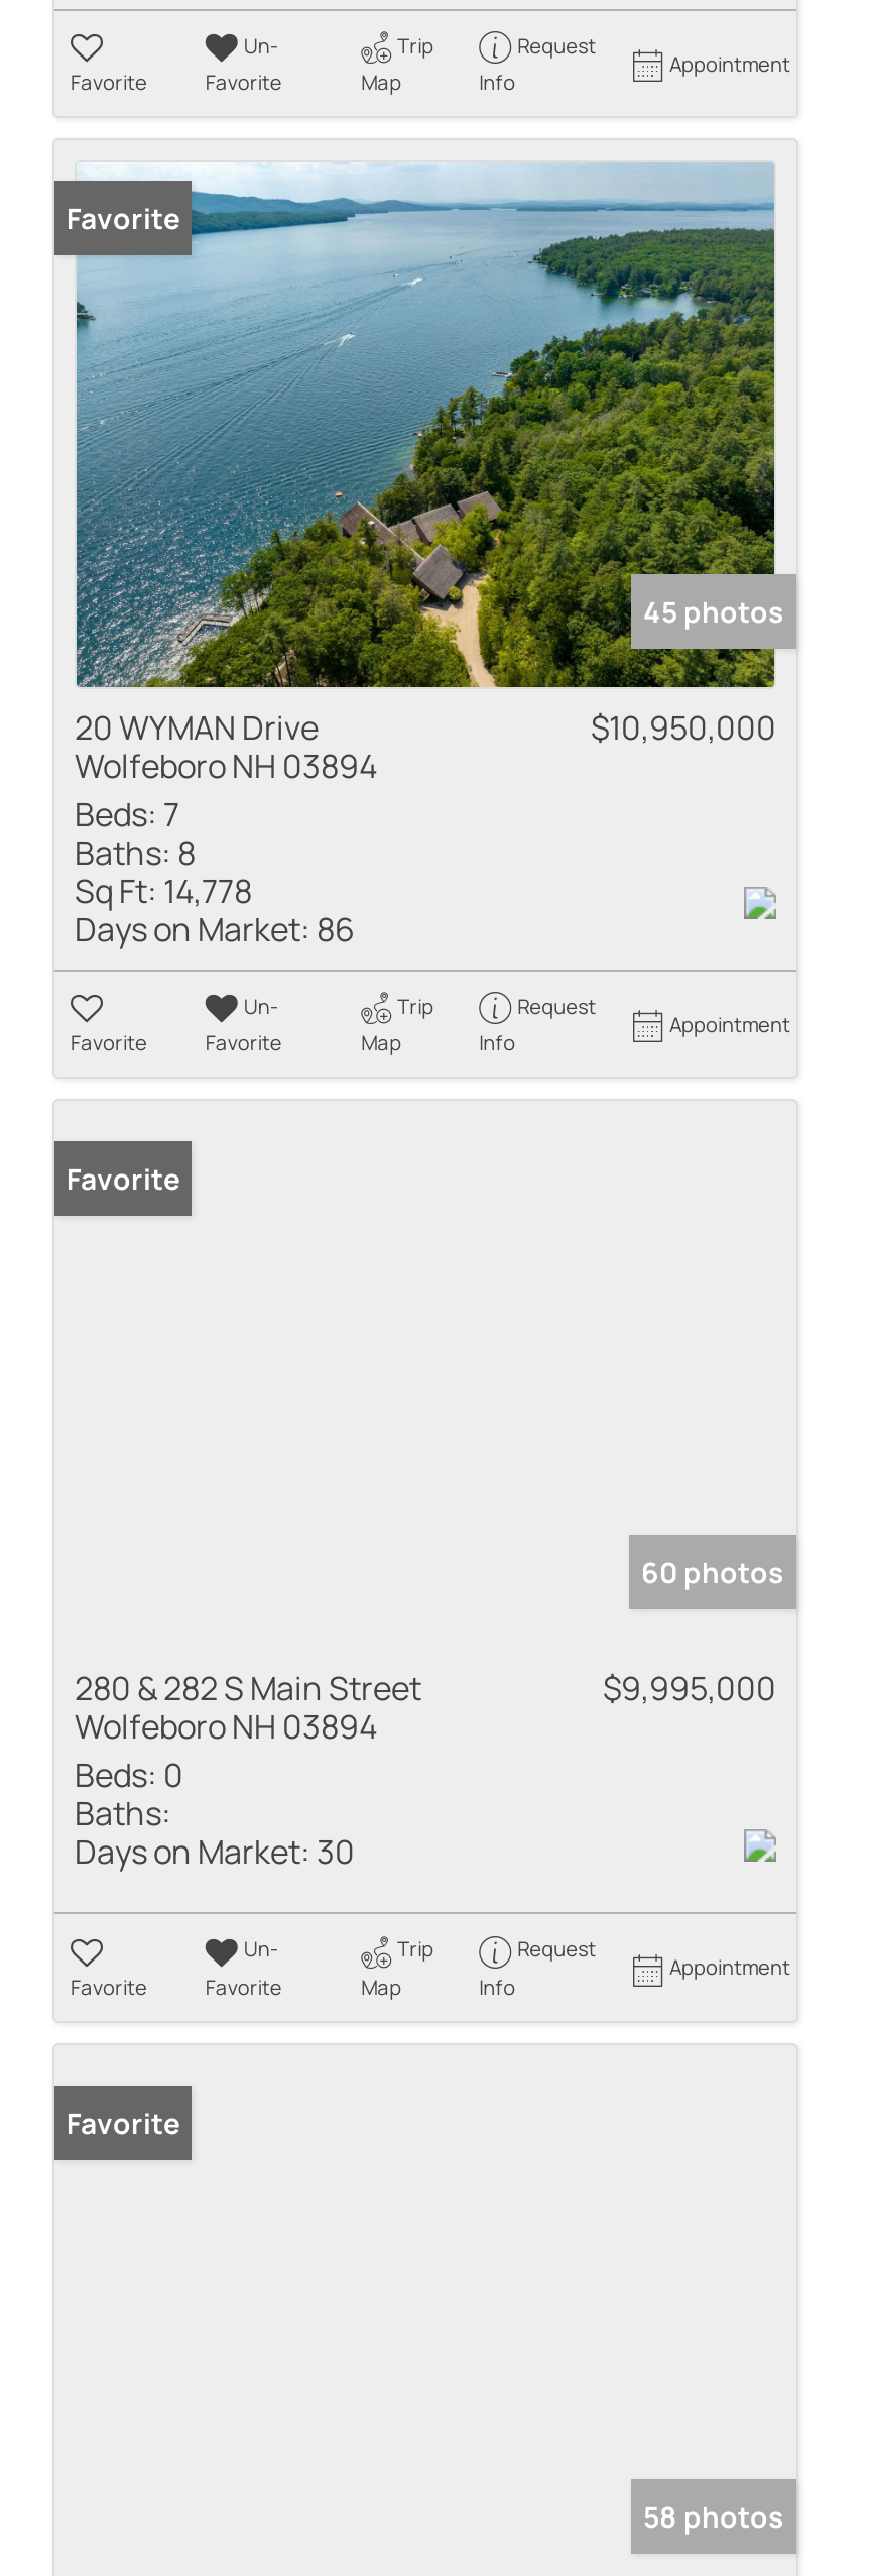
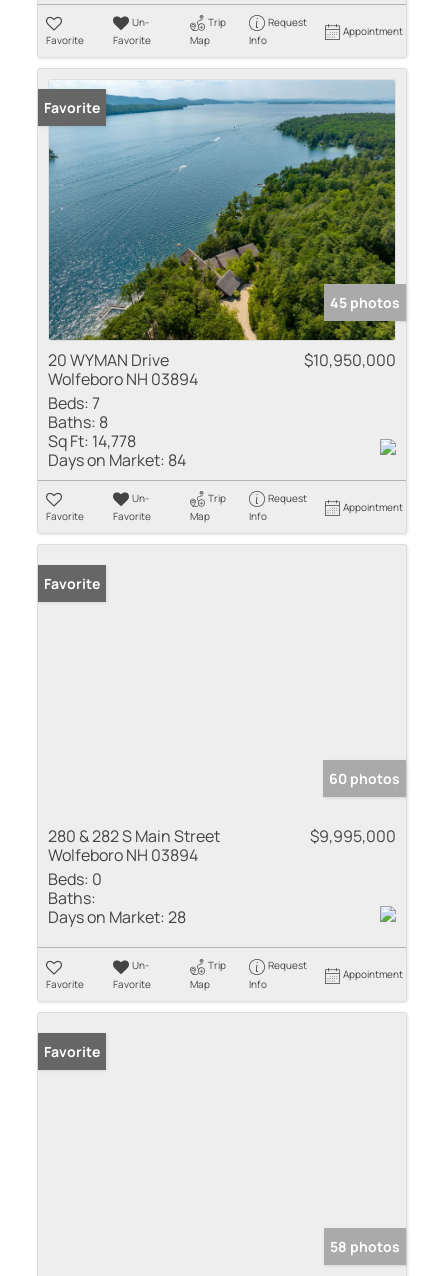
- Days on Market: 86
+ Days on Market: 84

- Days on Market: 30
+ Days on Market: 28
